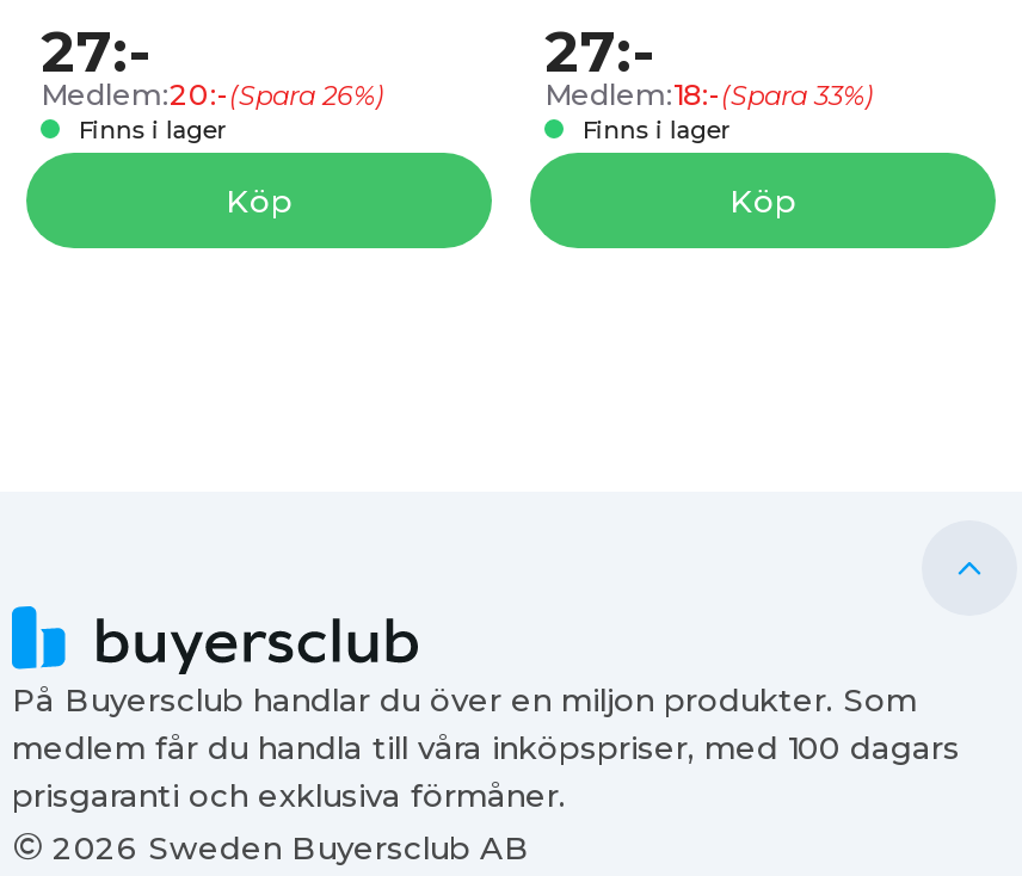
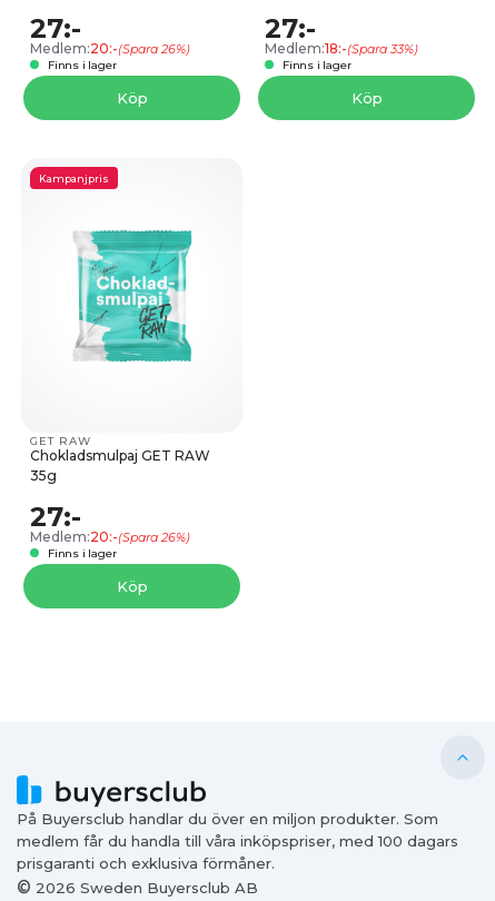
+ GET RAW
+ Chokladsmulpaj GET RAW
+ 35g
+ 27:-
+ Medlem:20:-(Spara 26%)
+ Finns i lager
+ Köp

+ Kampanjpris

+ [image]
